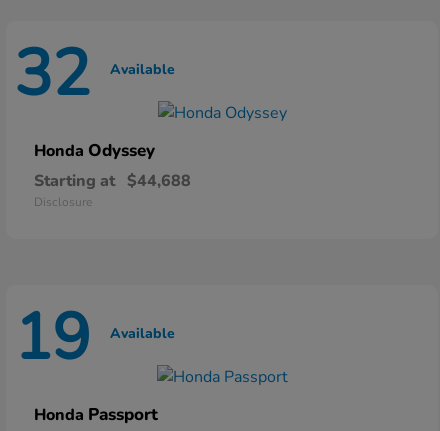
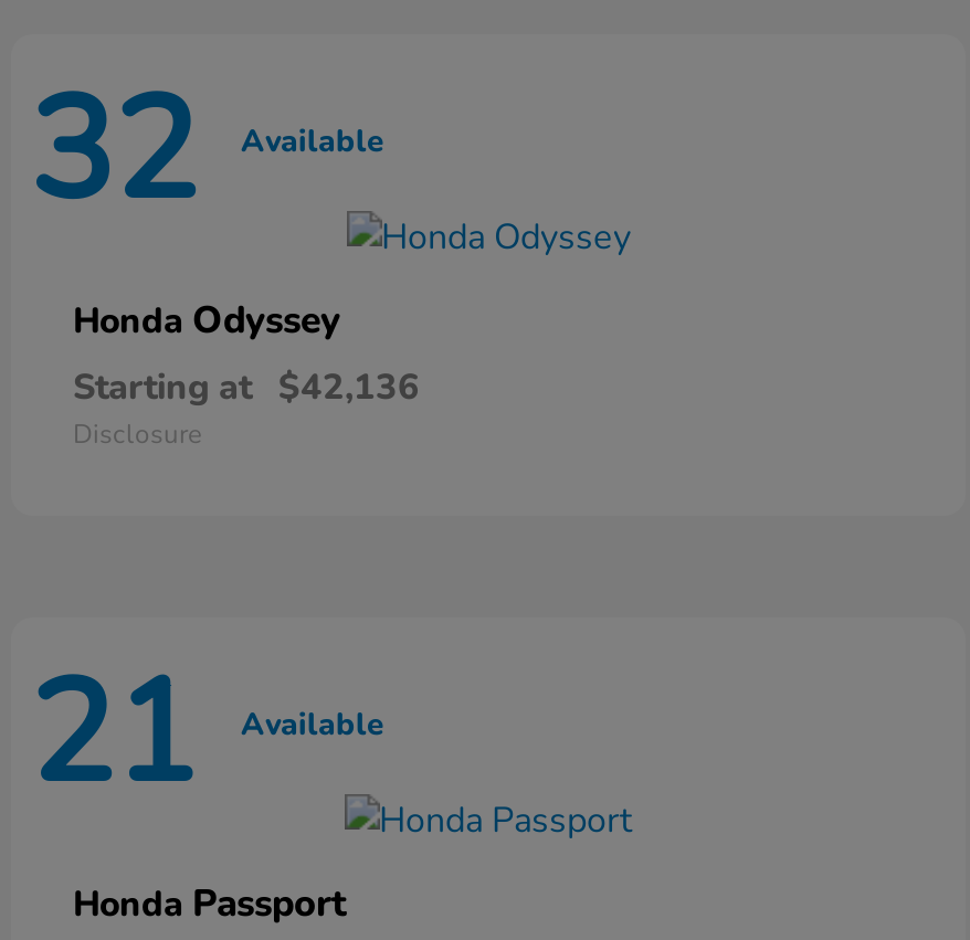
- Starting at $44,688
+ Starting at $42,136

- 19 Available
+ 21 Available
